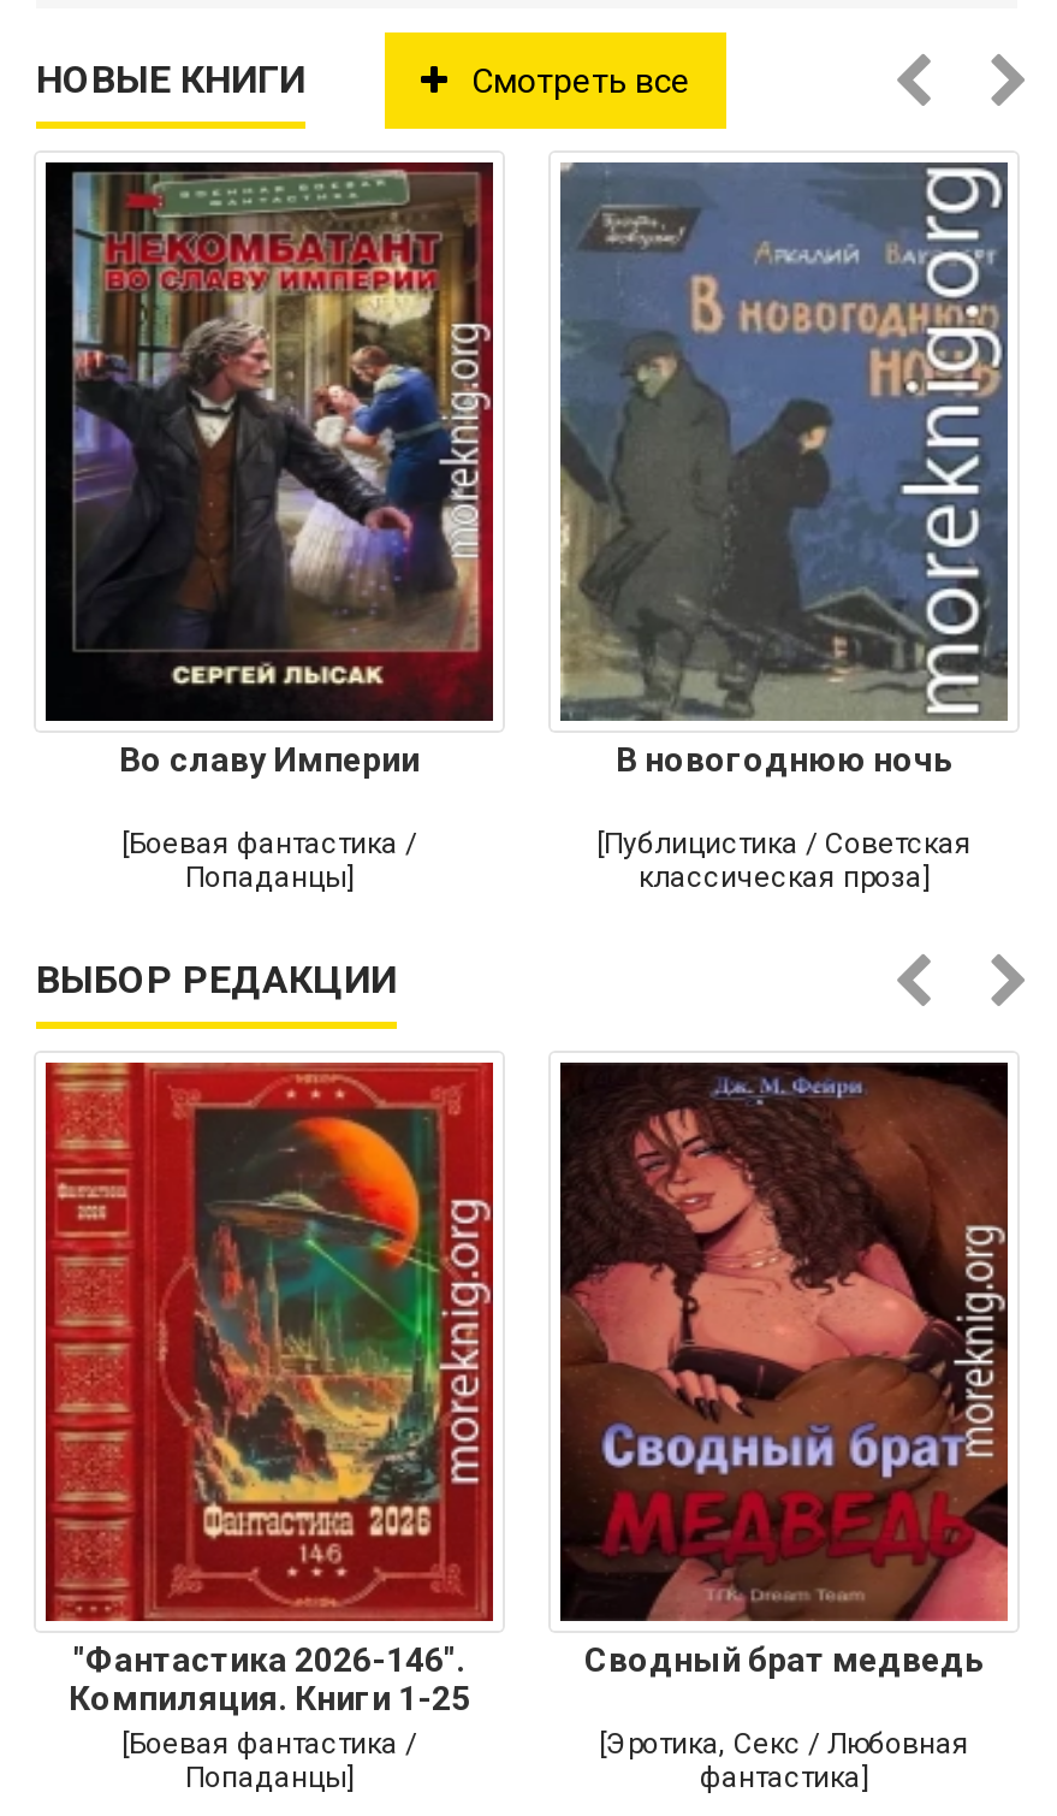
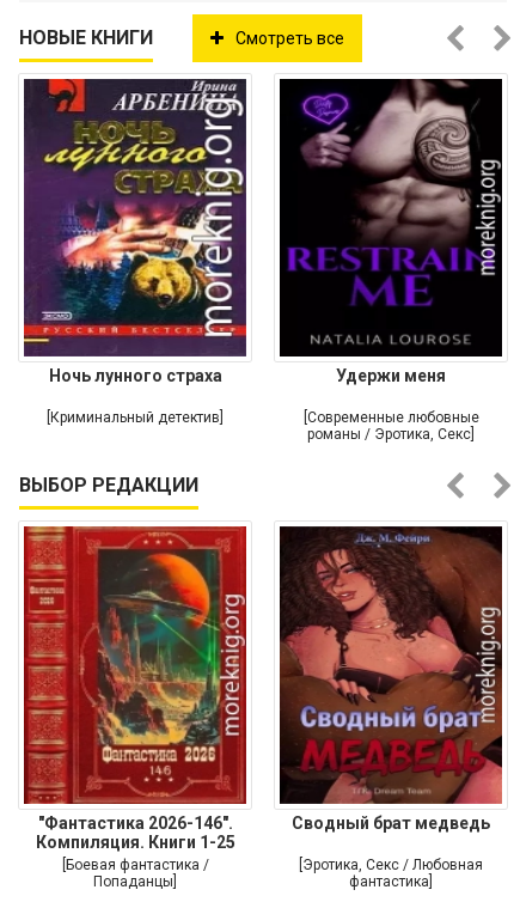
- [image]
- Во славу Империи
+ [image]
+ Ночь лунного страха

- [image]
- В новогоднюю ночь
+ [image]
+ Удержи меня

- [Боевая фантастика /
- Попаданцы]
+ [Криминальный детектив]

- [Публицистика / Советская
- классическая проза]
+ [Современные любовные
+ романы / Эротика, Секс]
